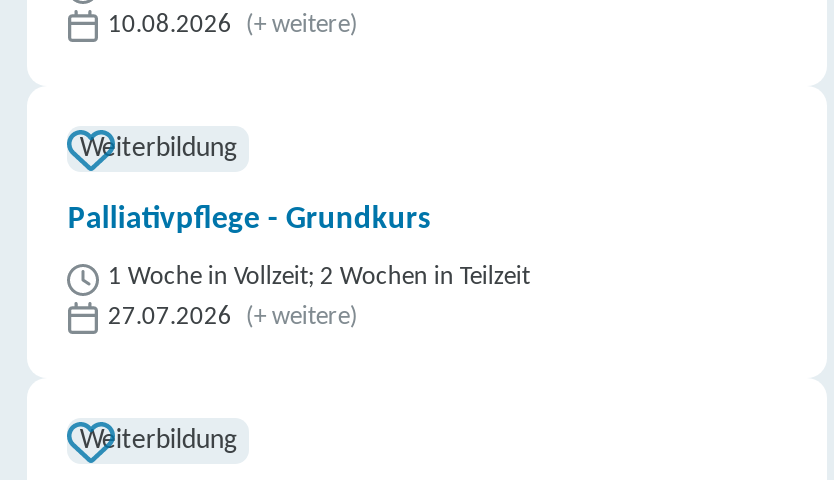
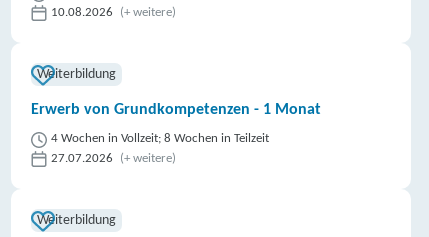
- Palliativpflege - Grundkurs
+ Erwerb von Grundkompetenzen - 1 Monat

- 1 Woche in Vollzeit; 2 Wochen in Teilzeit
+ 4 Wochen in Vollzeit; 8 Wochen in Teilzeit
